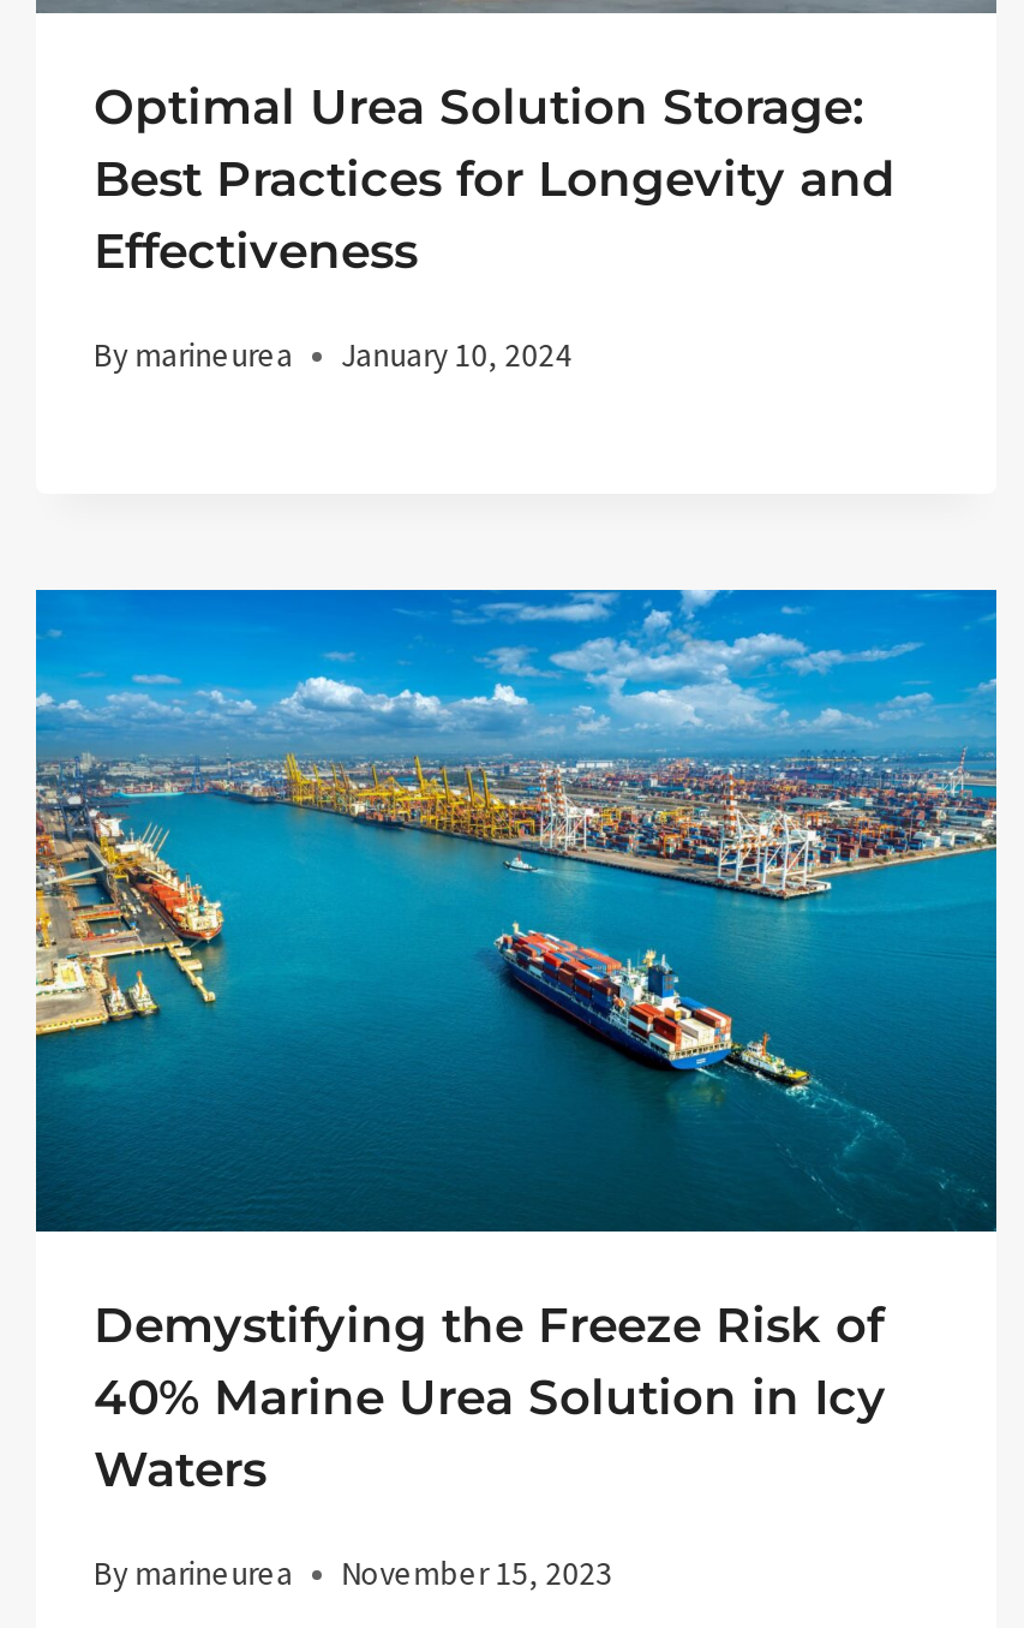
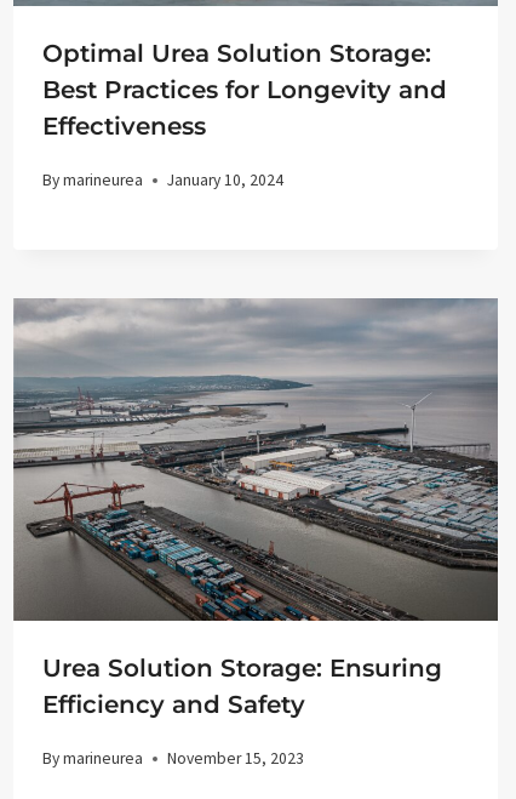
- [image]
- Demystifying the Freeze Risk of
- 40% Marine Urea Solution in Icy
- Waters
+ [image]
+ Urea Solution Storage: Ensuring
+ Efficiency and Safety
